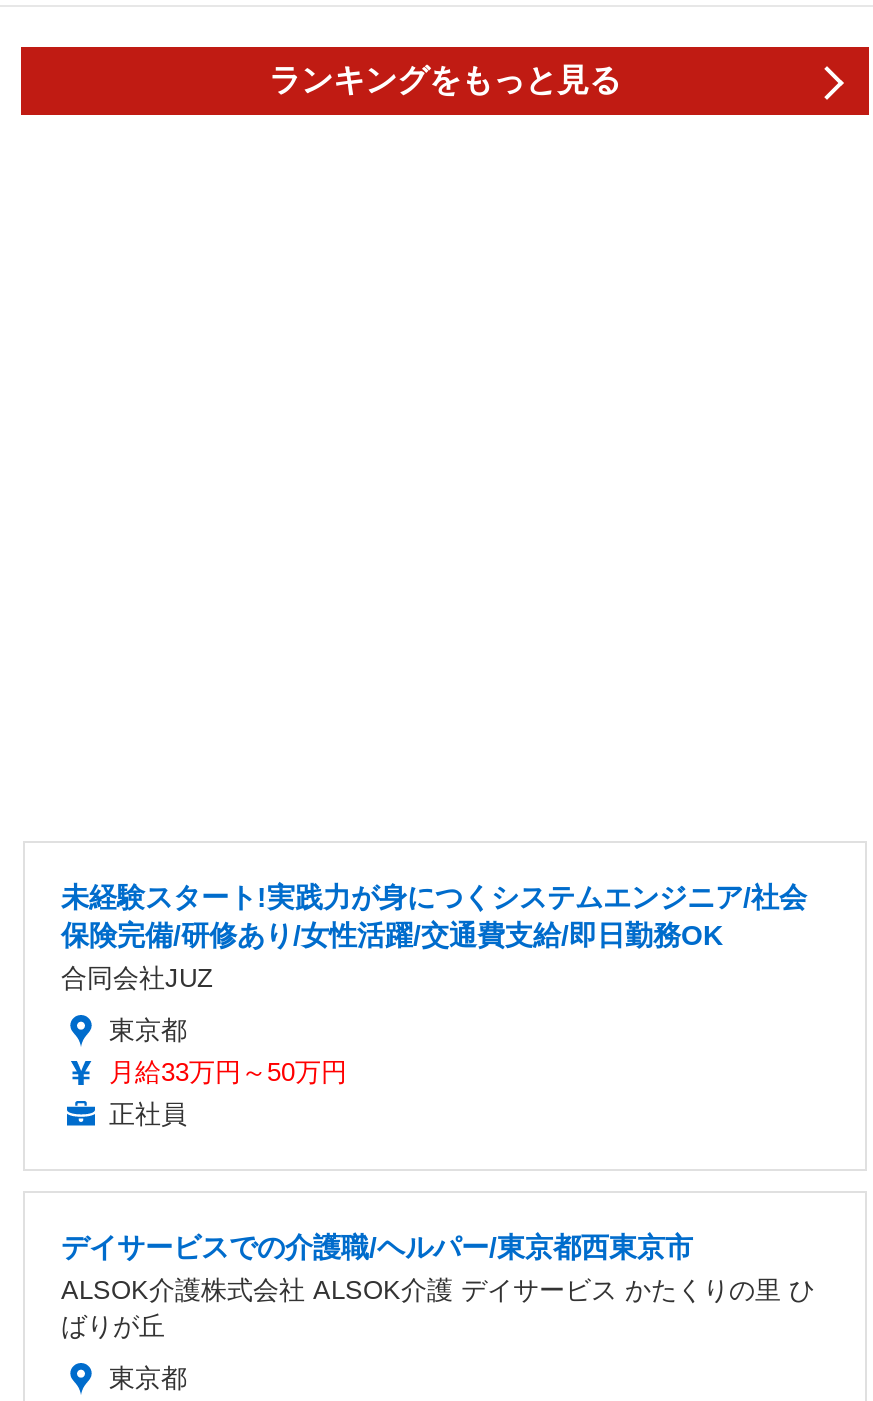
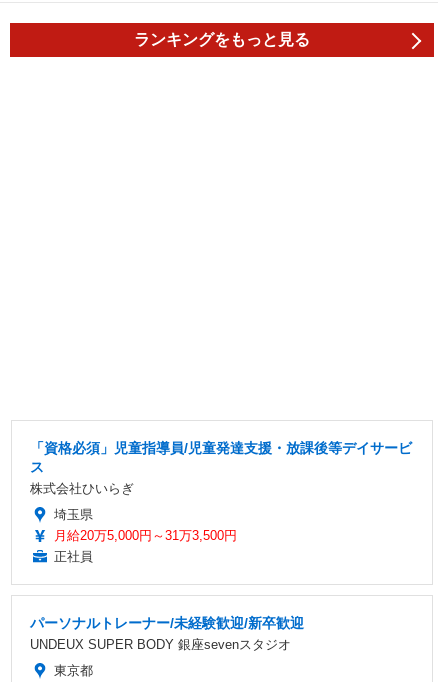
- 未経験スタート!実践力が身につくシステムエンジニア/社会
- 保険完備/研修あり/女性活躍/交通費支給/即日勤務OK
- 合同会社JUZ
+ 「資格必須」児童指導員/児童発達支援・放課後等デイサービ
+ ス
+ 株式会社ひいらぎ

- 東京都
- 月給33万円～50万円
+ 埼玉県
+ 月給20万5,000円～31万3,500円

- デイサービスでの介護職/ヘルパー/東京都西東京市
- ALSOK介護株式会社 ALSOK介護 デイサービス かたくりの里 ひ
- ばりが丘
+ パーソナルトレーナー/未経験歓迎/新卒歓迎
+ UNDEUX SUPER BODY 銀座sevenスタジオ
